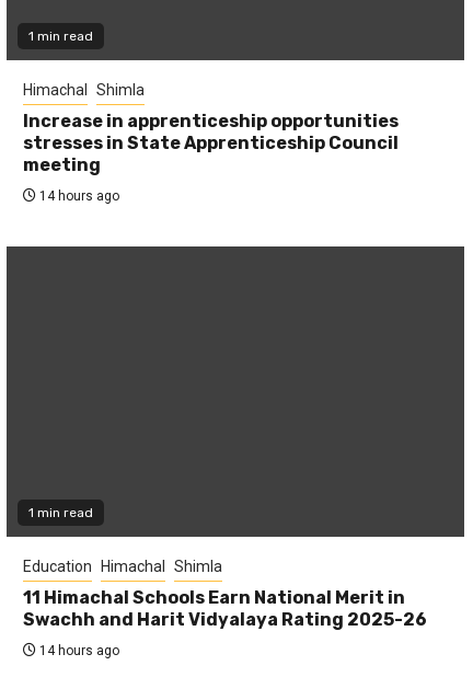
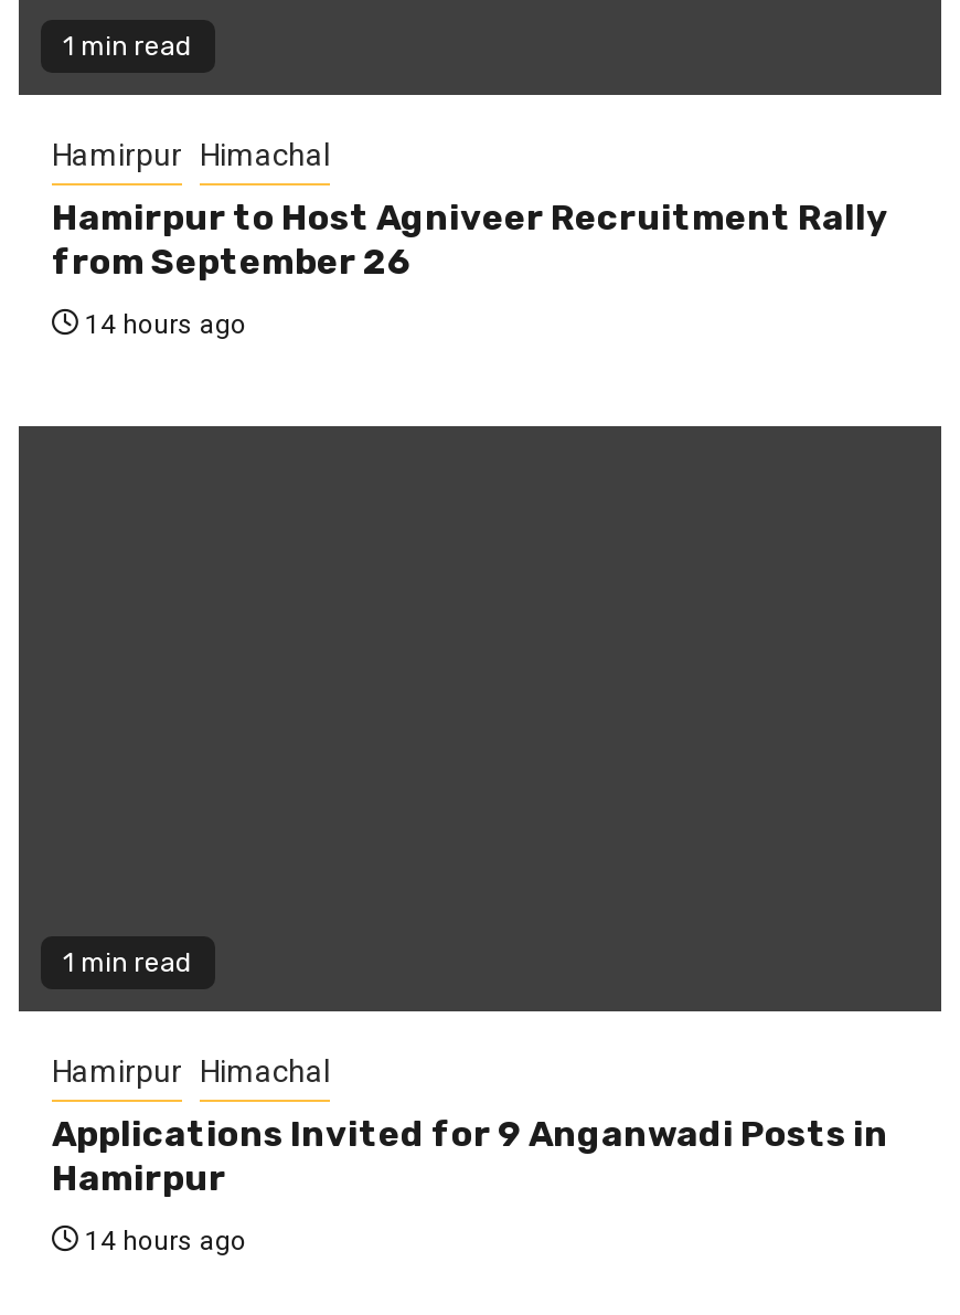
- Himachal Shimla
+ Hamirpur Himachal

- Increase in apprenticeship opportunities
- stresses in State Apprenticeship Council
- meeting
+ Hamirpur to Host Agniveer Recruitment Rally
+ from September 26

- Education Himachal Shimla
+ Hamirpur Himachal

- 11 Himachal Schools Earn National Merit in
- Swachh and Harit Vidyalaya Rating 2025-26
+ Applications Invited for 9 Anganwadi Posts in
+ Hamirpur
